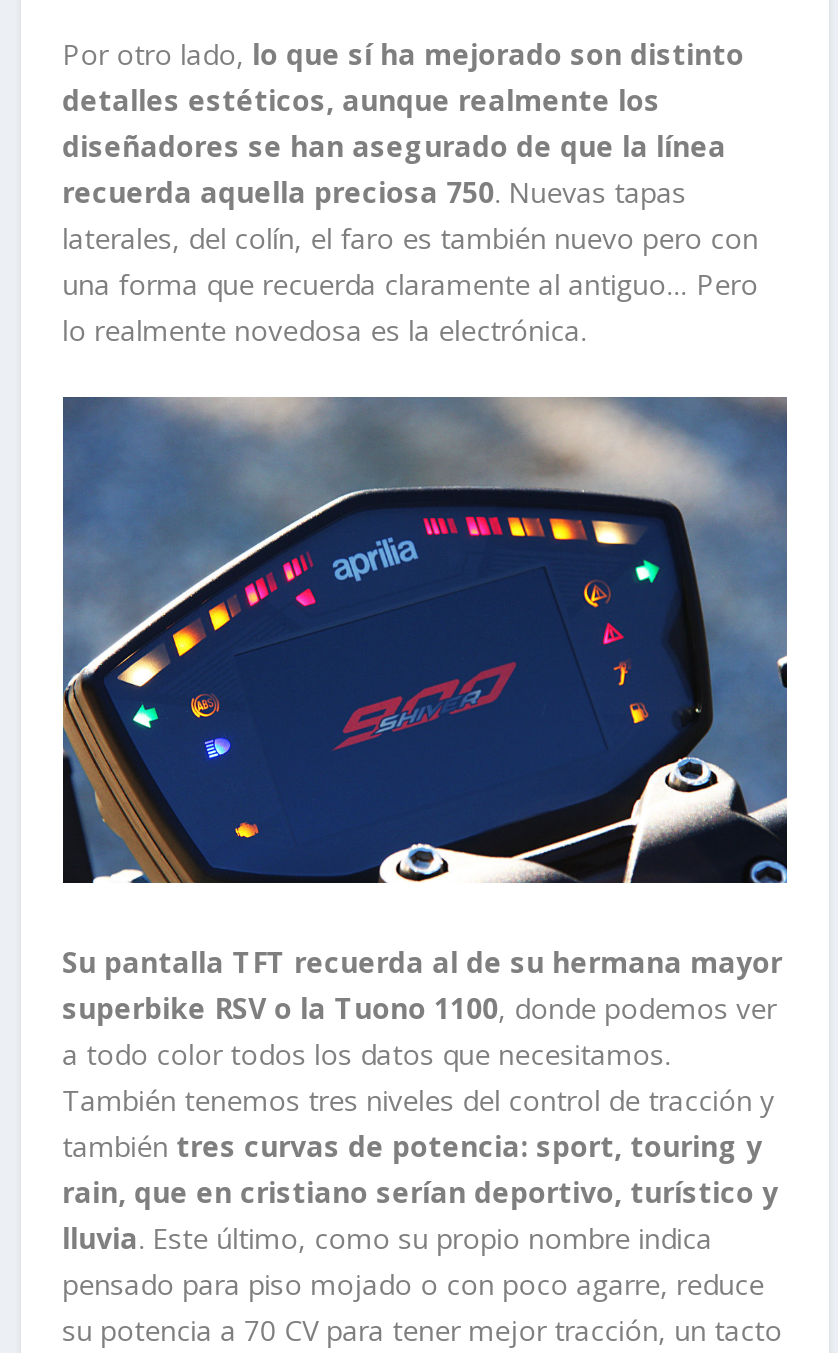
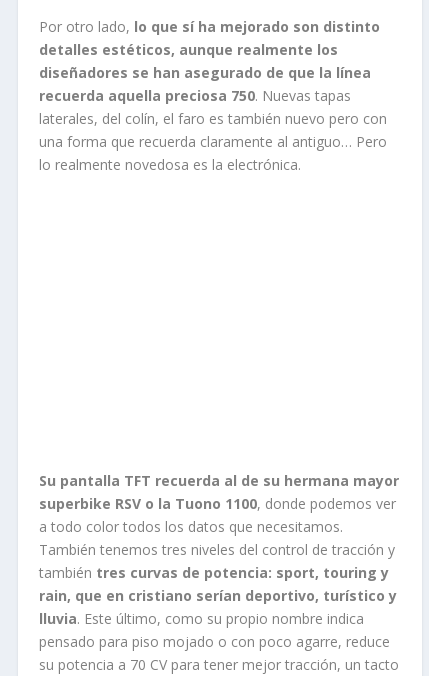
- [image]
